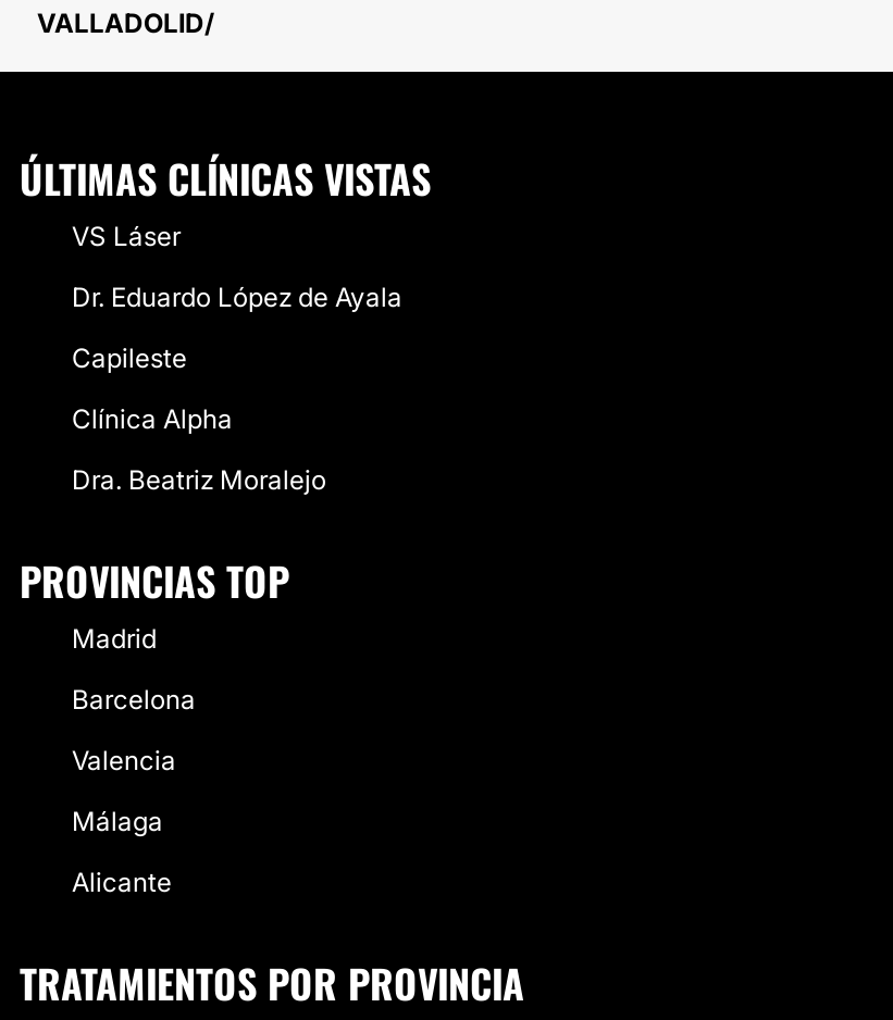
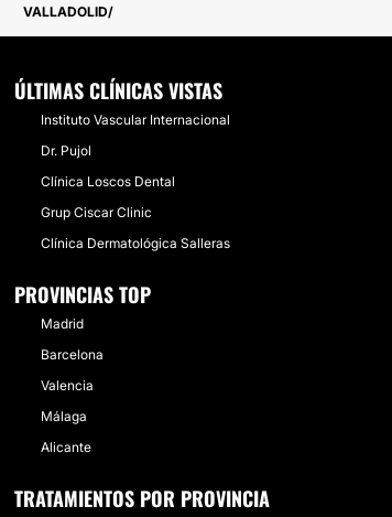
- VS Láser
+ Instituto Vascular Internacional

- Dr. Eduardo López de Ayala
+ Dr. Pujol

- Capileste
+ Clínica Loscos Dental

- Clínica Alpha
+ Grup Ciscar Clinic

- Dra. Beatriz Moralejo
+ Clínica Dermatológica Salleras
